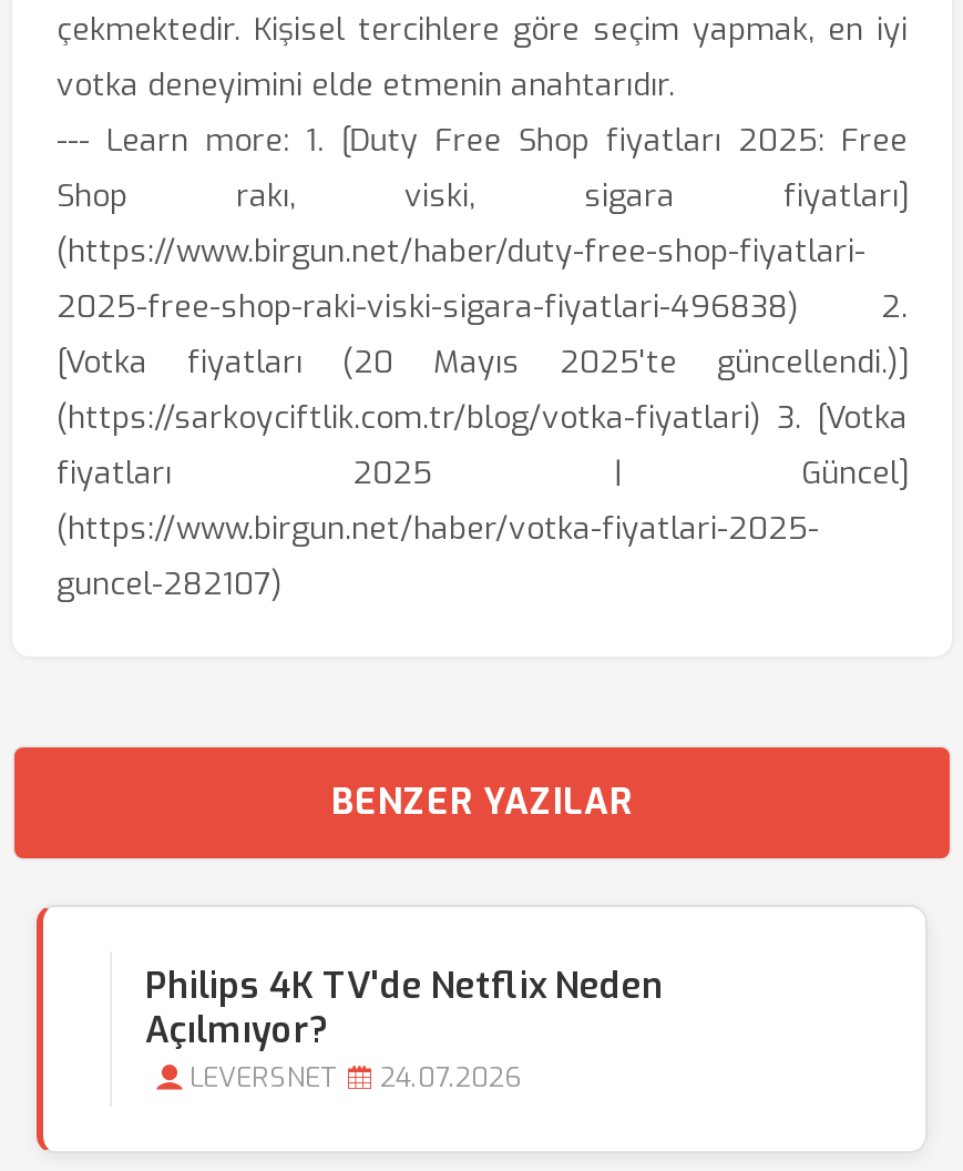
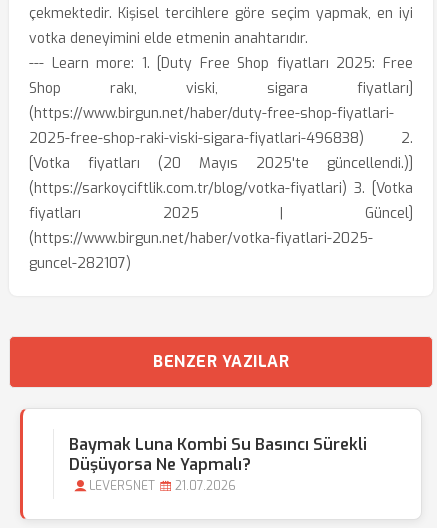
- Philips 4K TV'de Netflix Neden
- Açılmıyor?
+ Baymak Luna Kombi Su Basıncı Sürekli
+ Düşüyorsa Ne Yapmalı?

- LEVERSNET 24.07.2026
+ LEVERSNET 21.07.2026
